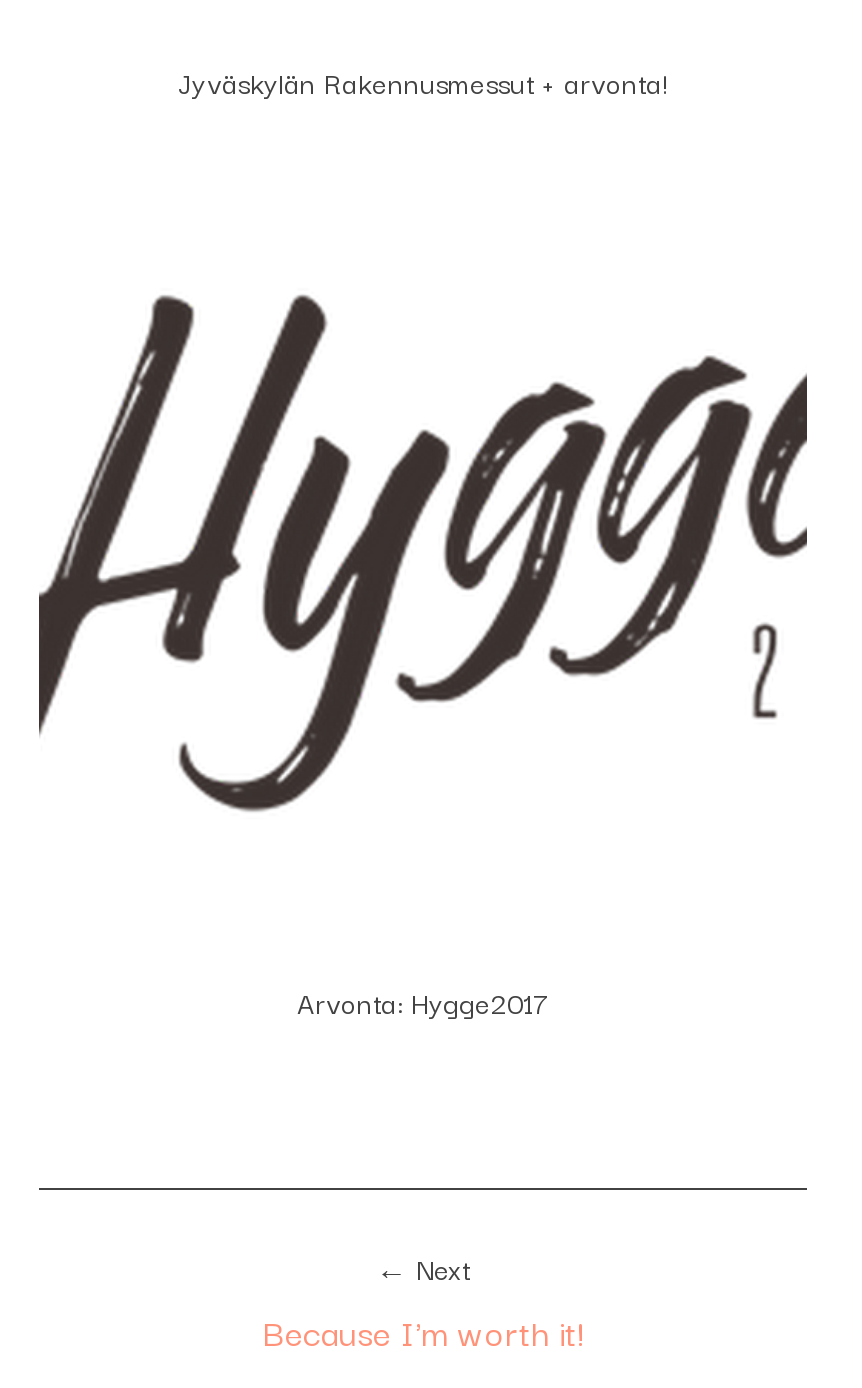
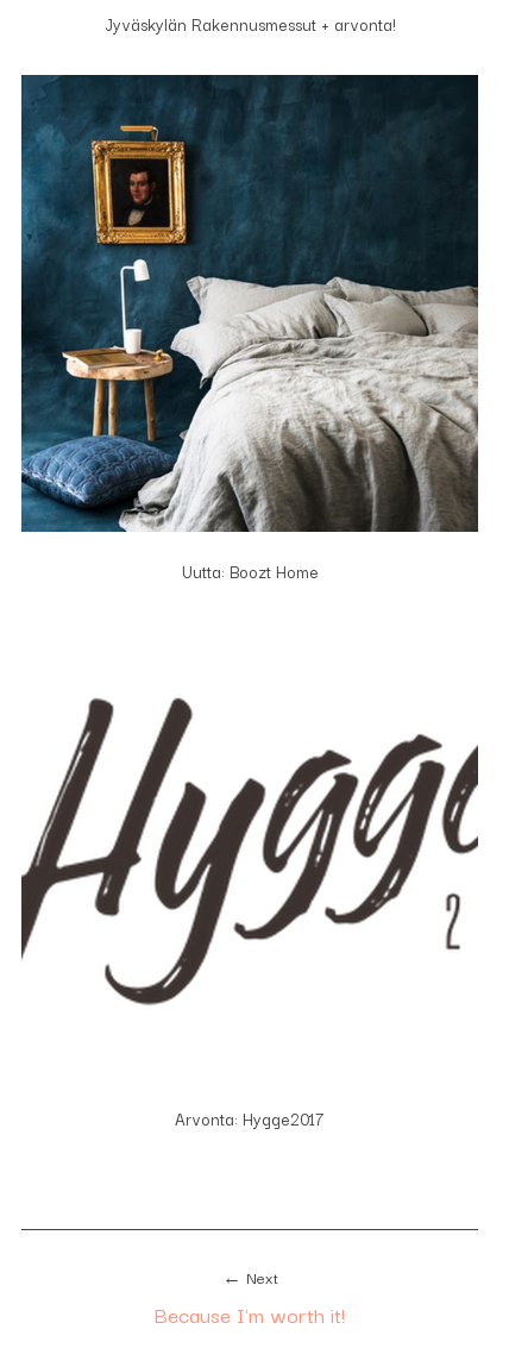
+ [image]
+ Uutta: Boozt Home
